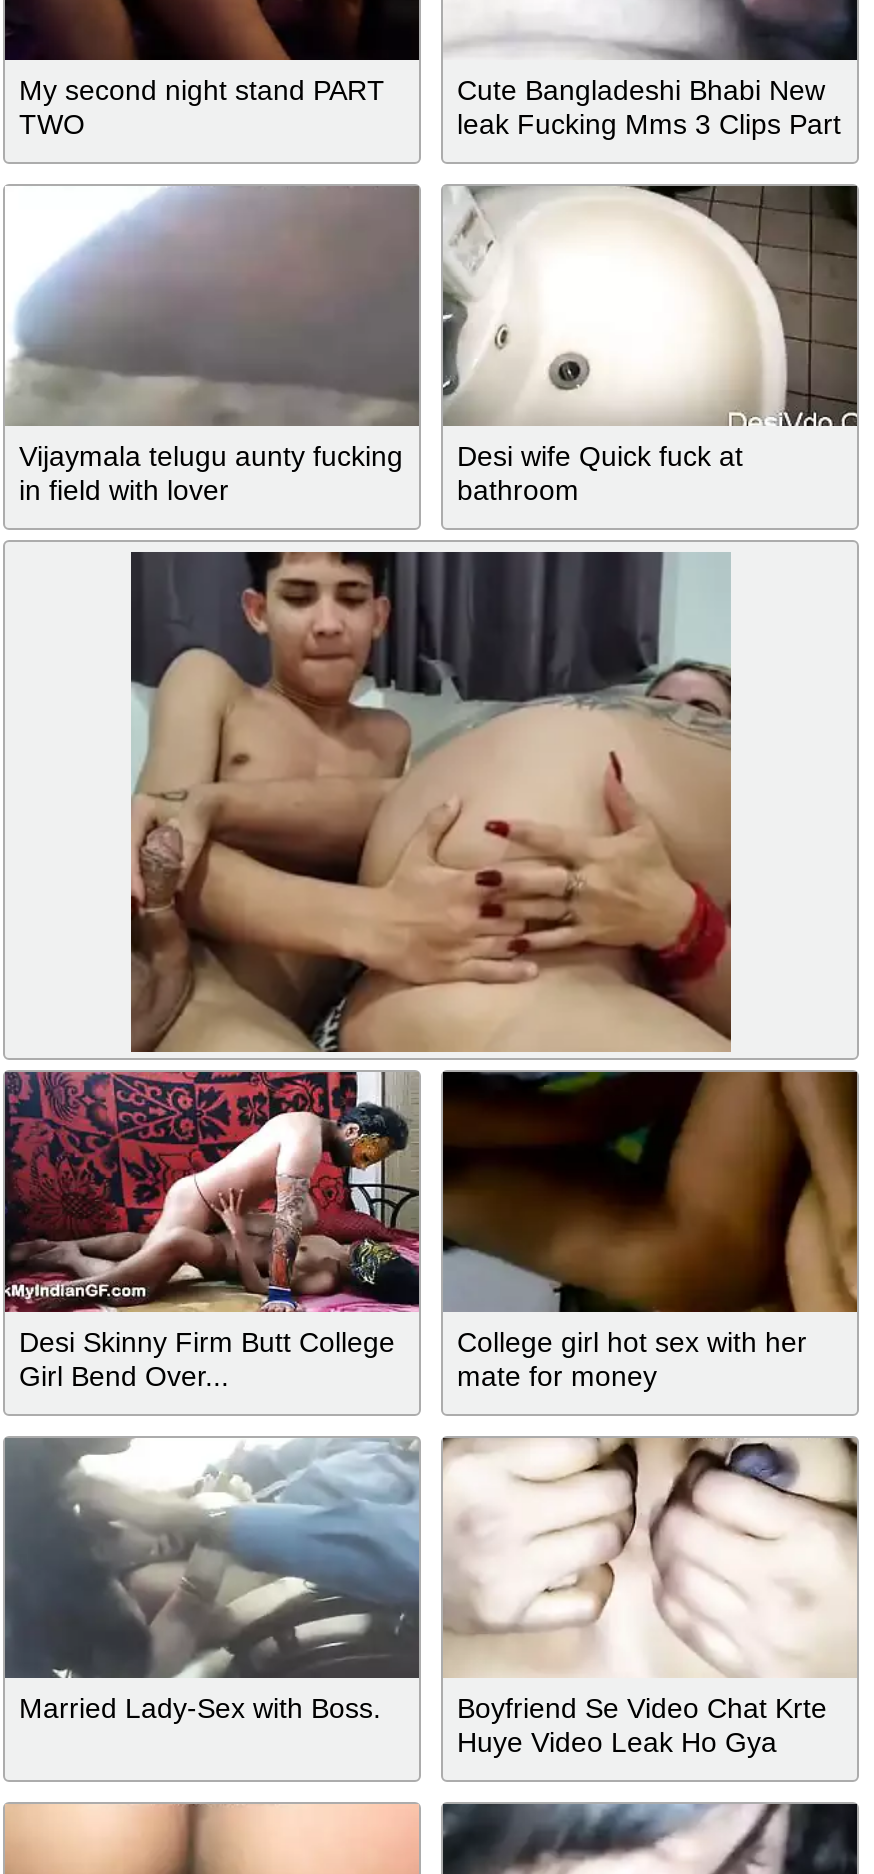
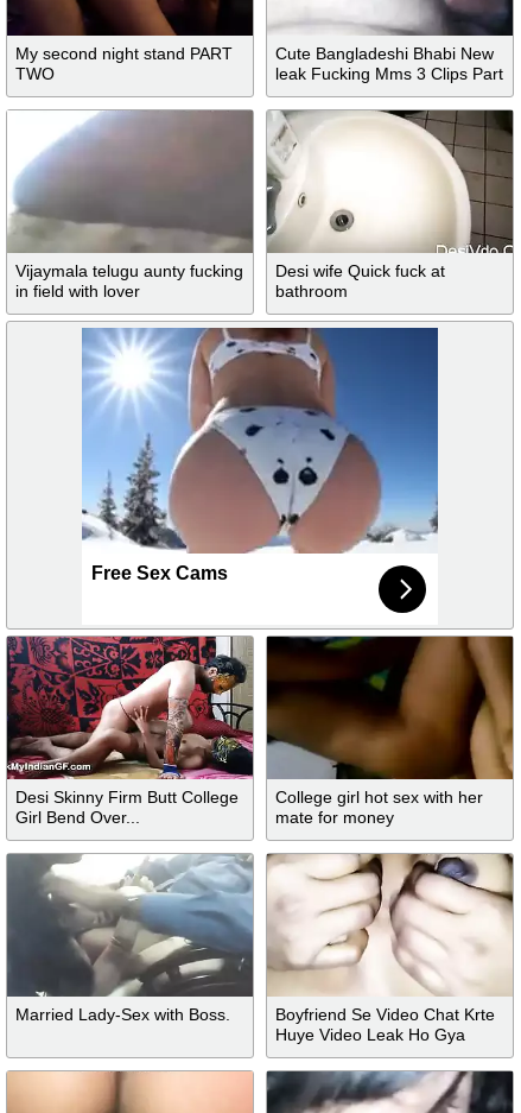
+ Free Sex Cams

- [image]
+ [image]
